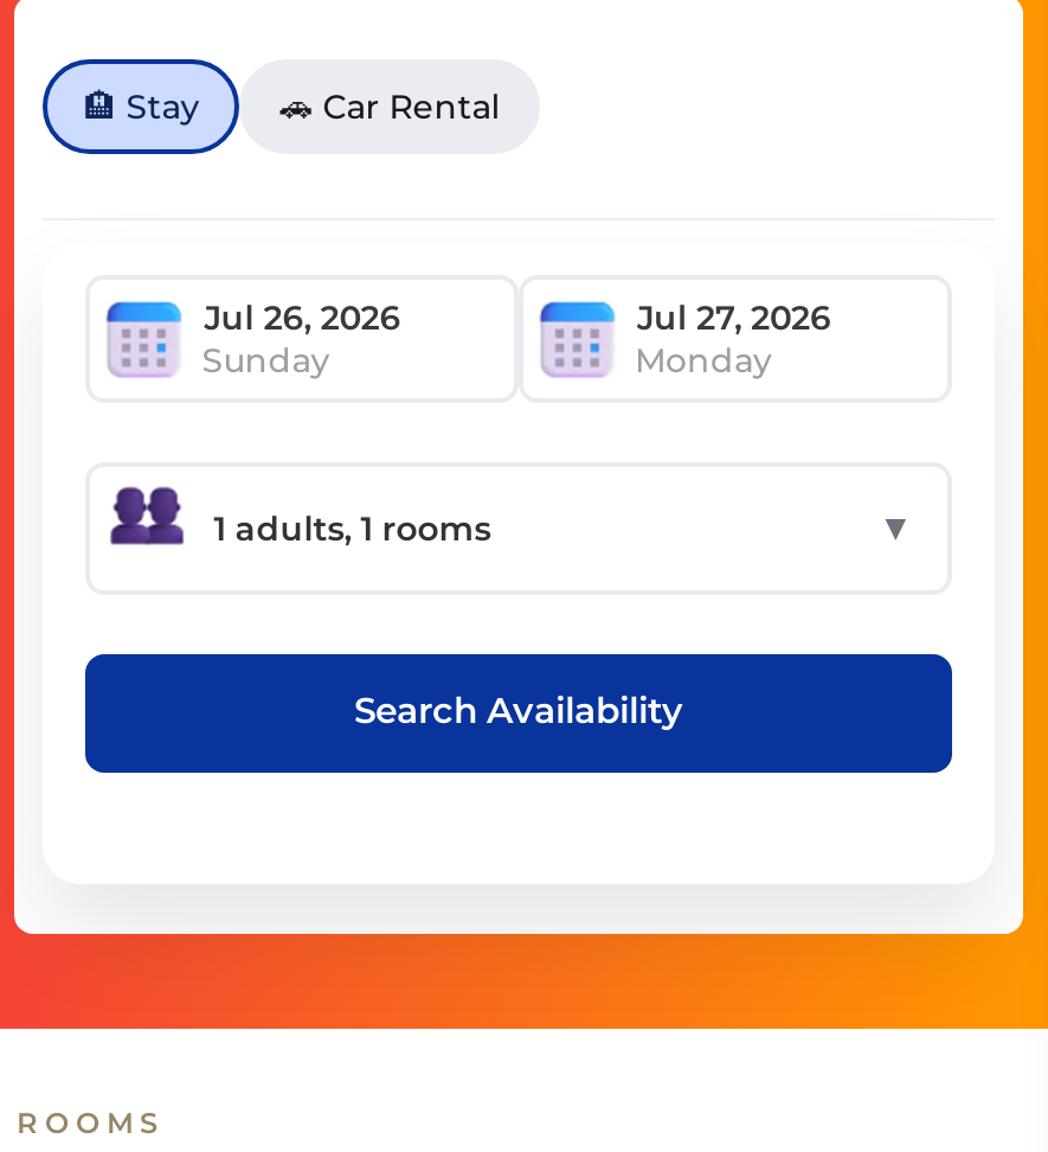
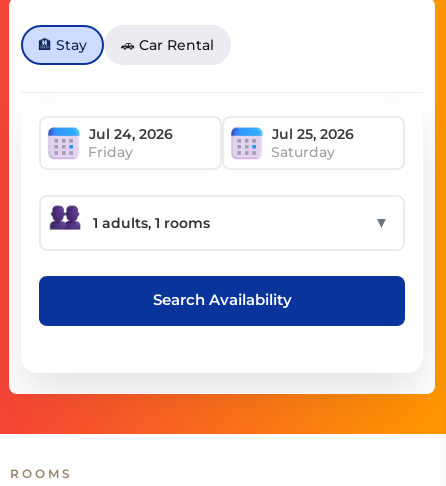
- Sunday
- Monday
+ Friday
+ Saturday
